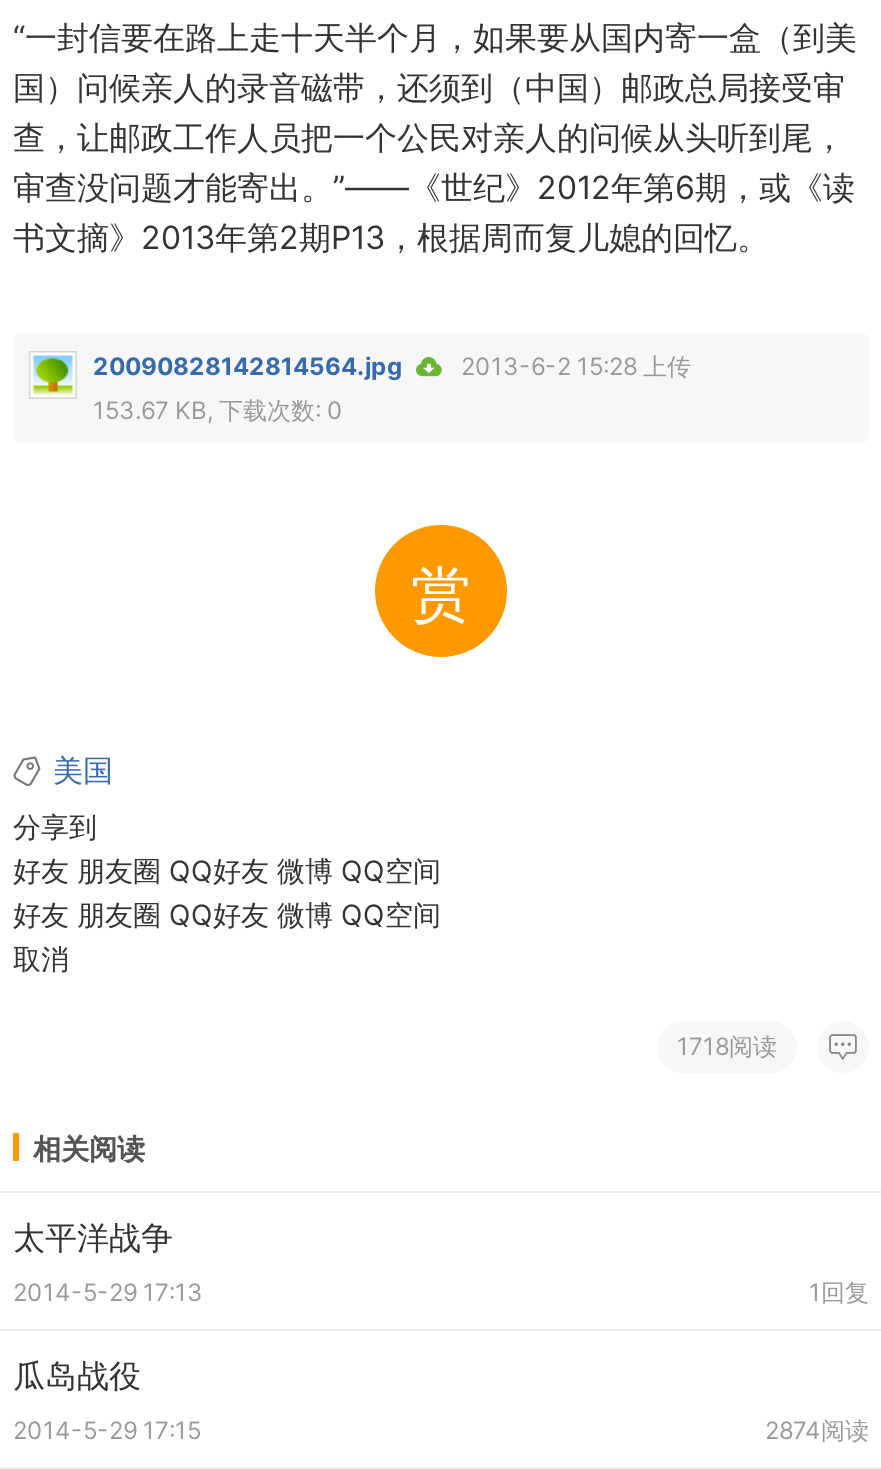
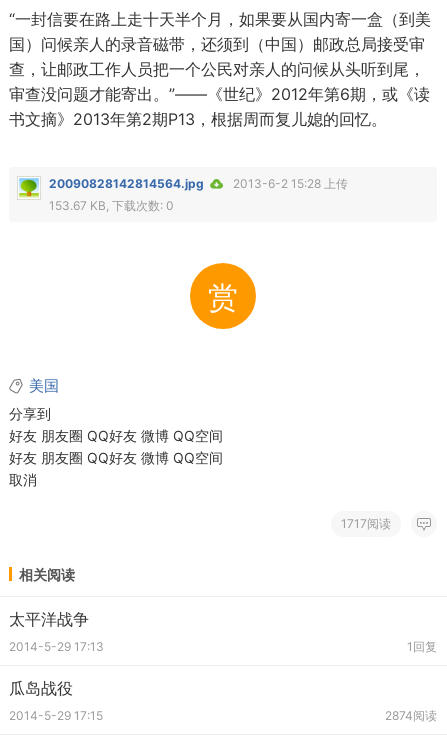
- 1718阅读
+ 1717阅读
